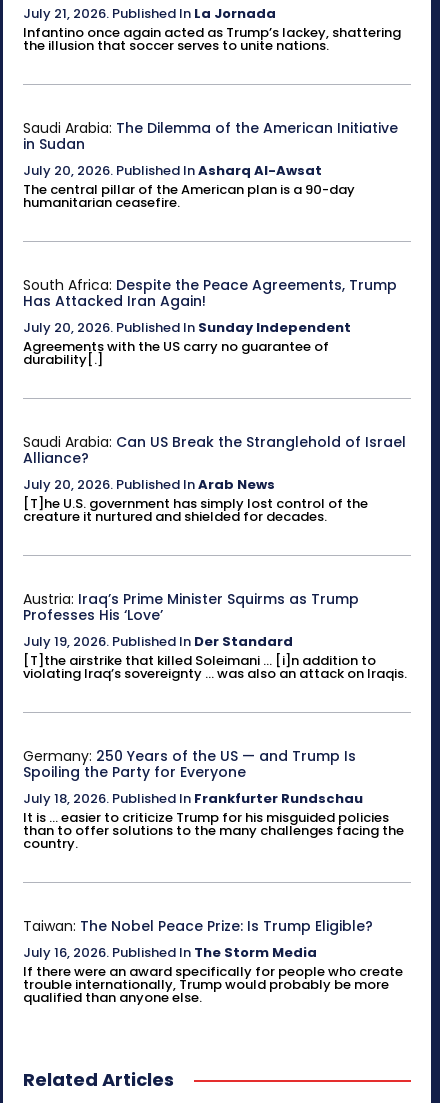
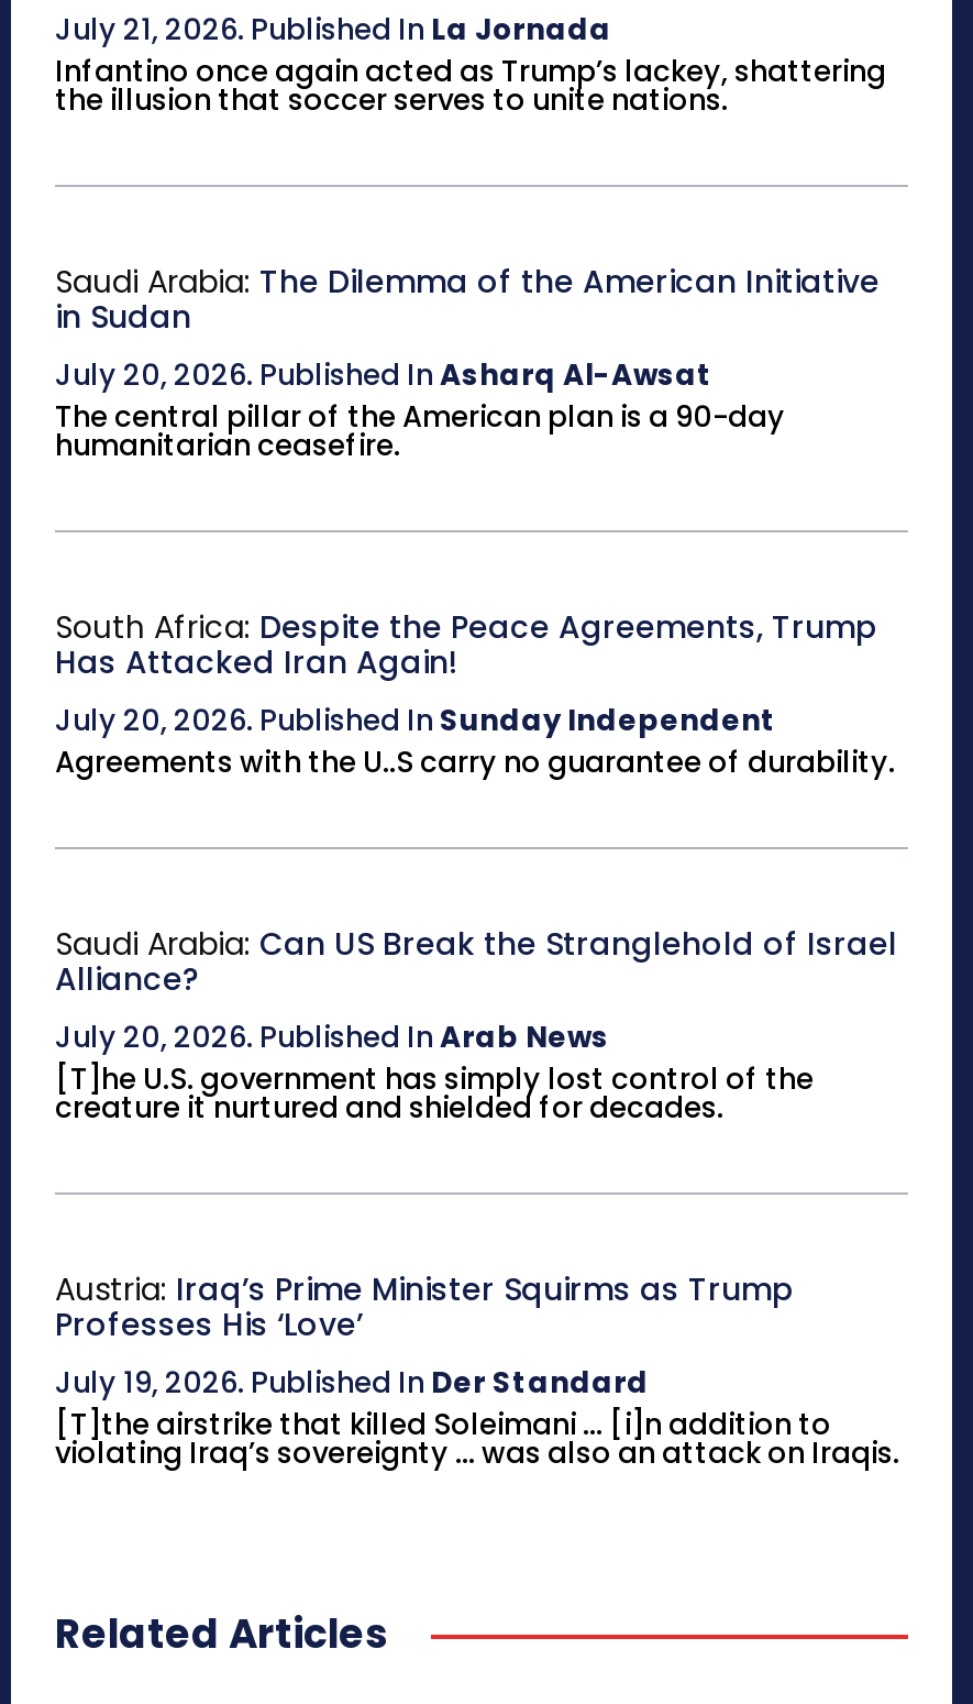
- Agreements with the US carry no guarantee of
- durability[.]
+ Agreements with the U..S carry no guarantee of durability.

- Germany: 250 Years of the US — and Trump Is
- Spoiling the Party for Everyone
- July 18, 2026. Published In Frankfurter Rundschau
- It is ... easier to criticize Trump for his misguided policies
- than to offer solutions to the many challenges facing the
- country.

- Taiwan: The Nobel Peace Prize: Is Trump Eligible?
- July 16, 2026. Published In The Storm Media
- If there were an award specifically for people who create
- trouble internationally, Trump would probably be more
- qualified than anyone else.
